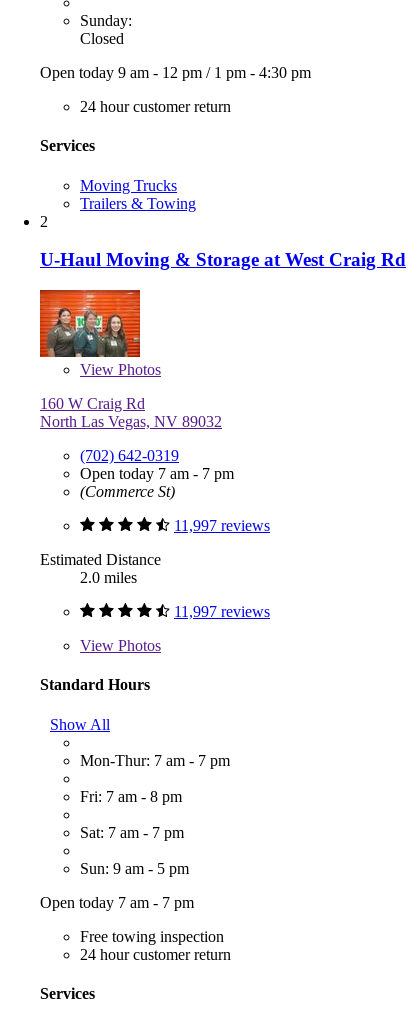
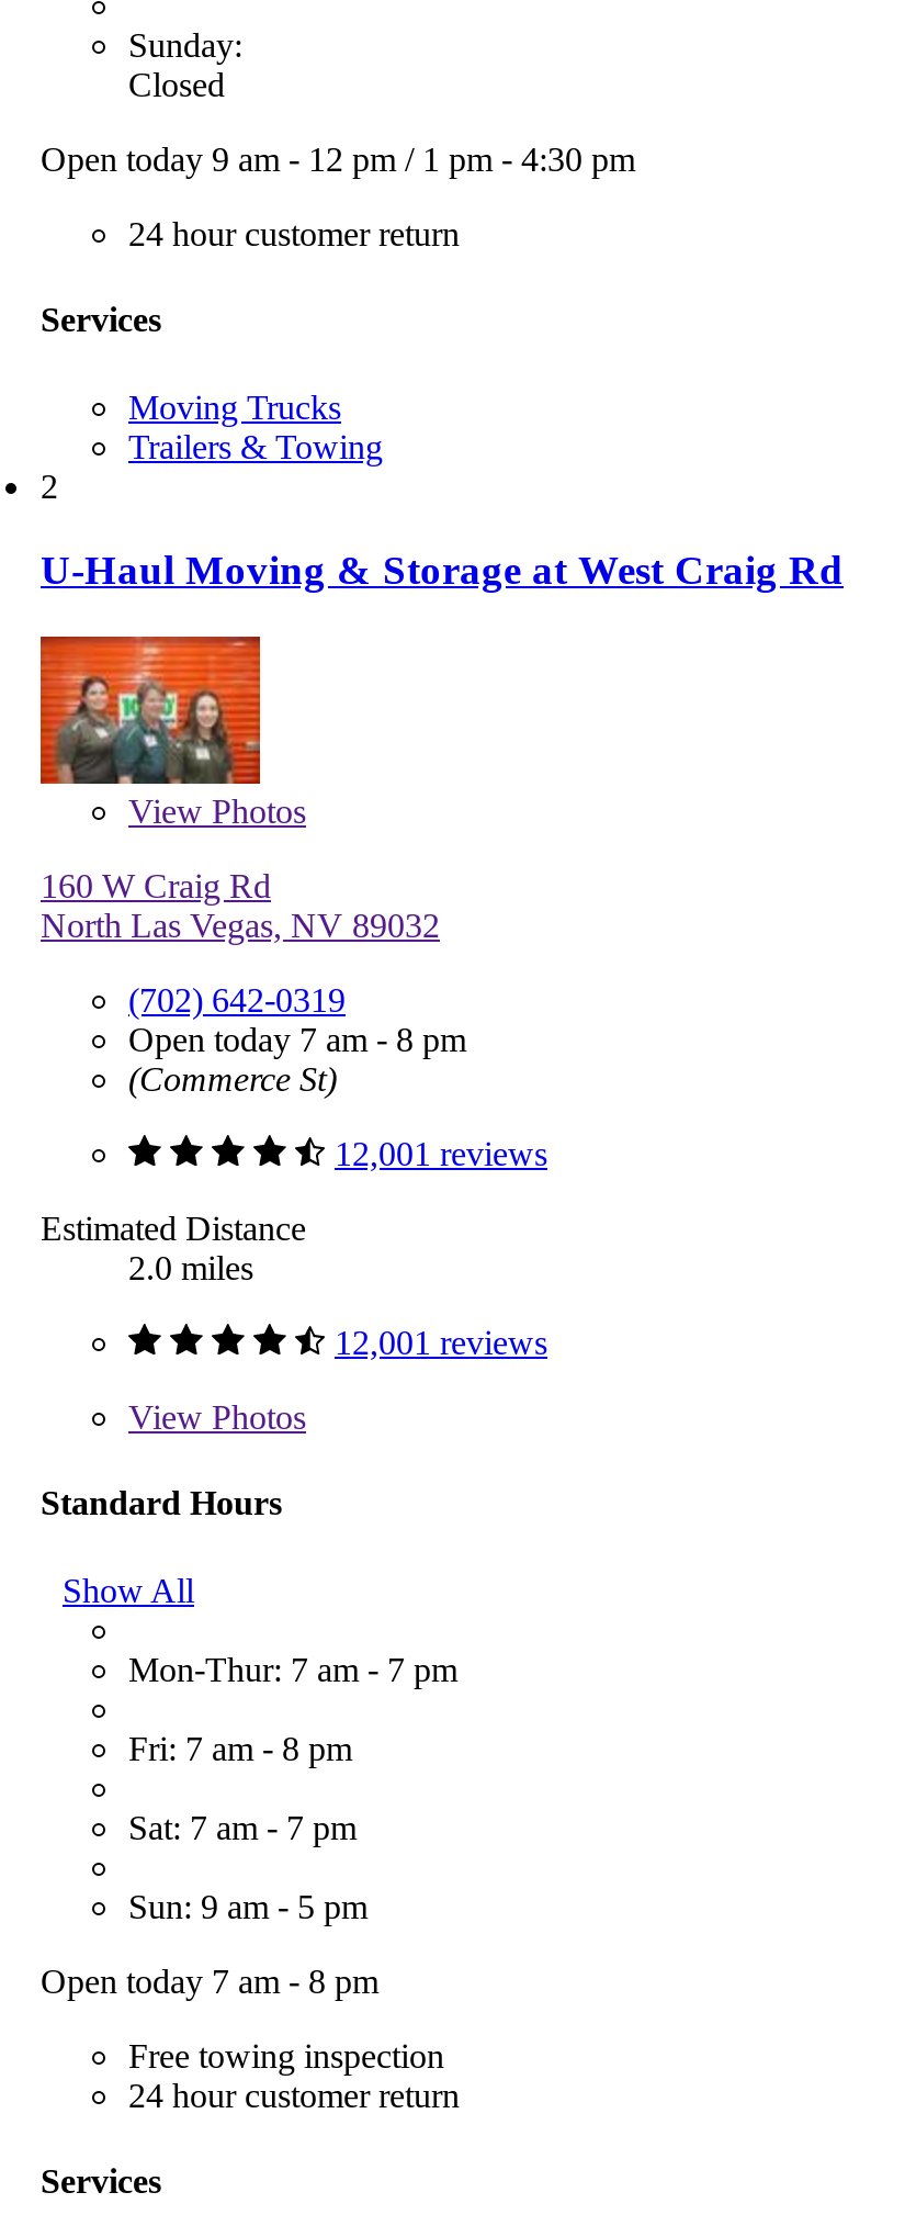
- Open today 7 am - 7 pm
+ Open today 7 am - 8 pm

- 11,997 reviews
+ 12,001 reviews

- 11,997 reviews
+ 12,001 reviews

- Open today 7 am - 7 pm
+ Open today 7 am - 8 pm
